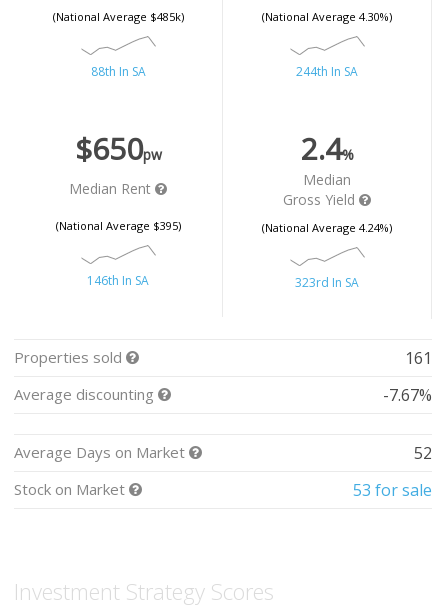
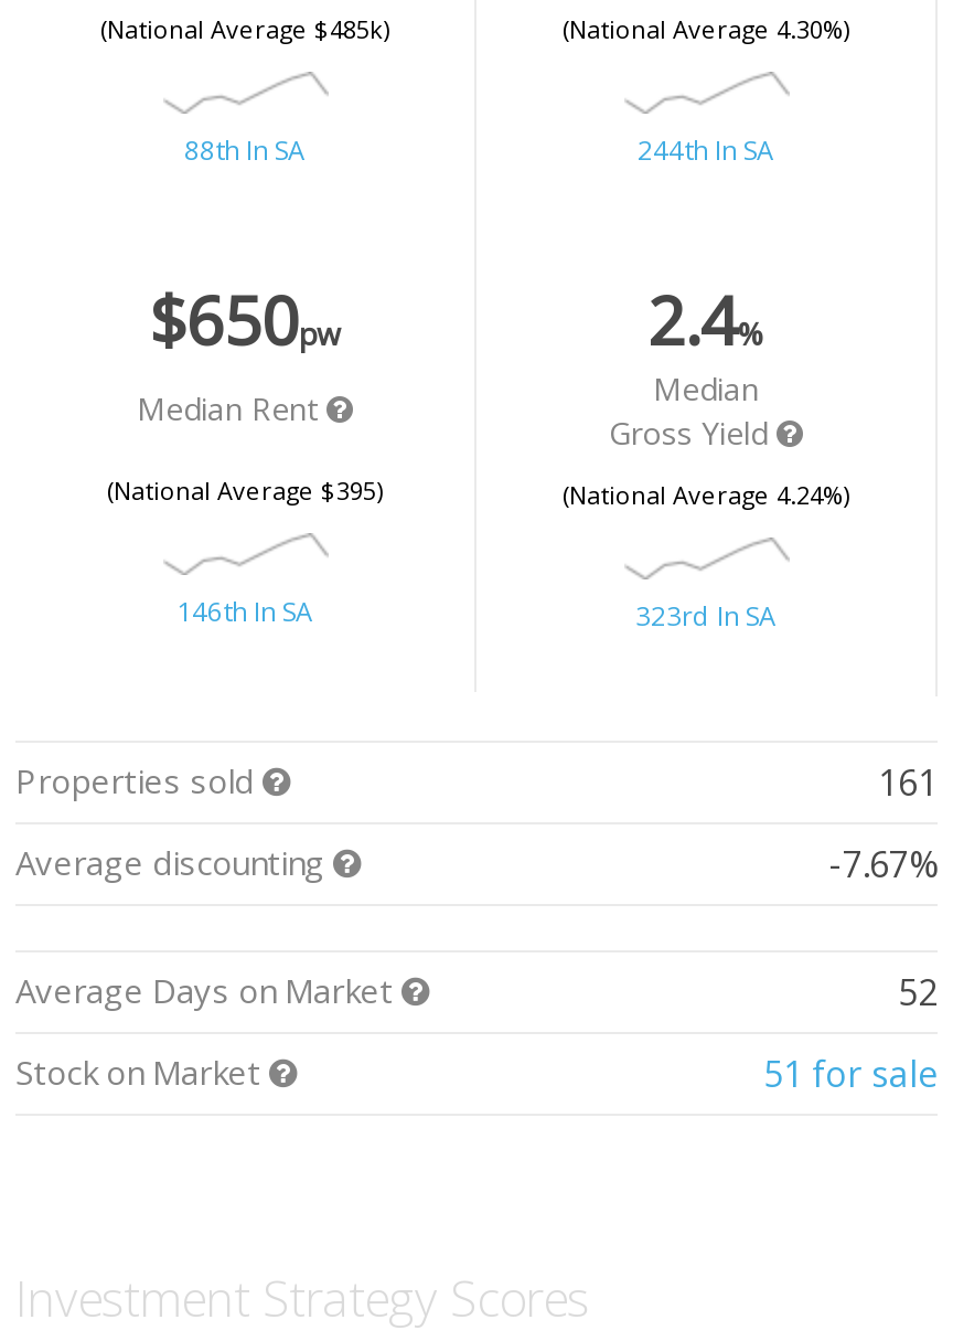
- 53 for sale
+ 51 for sale
